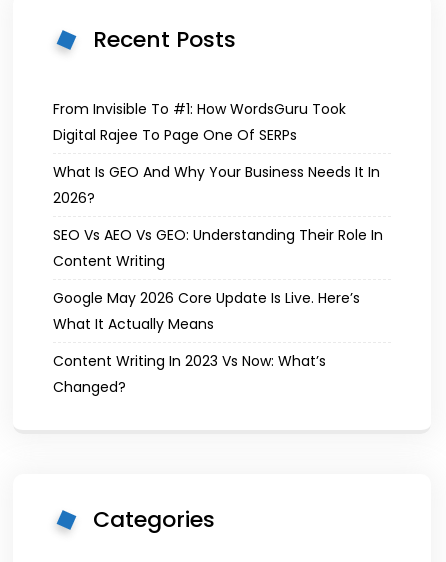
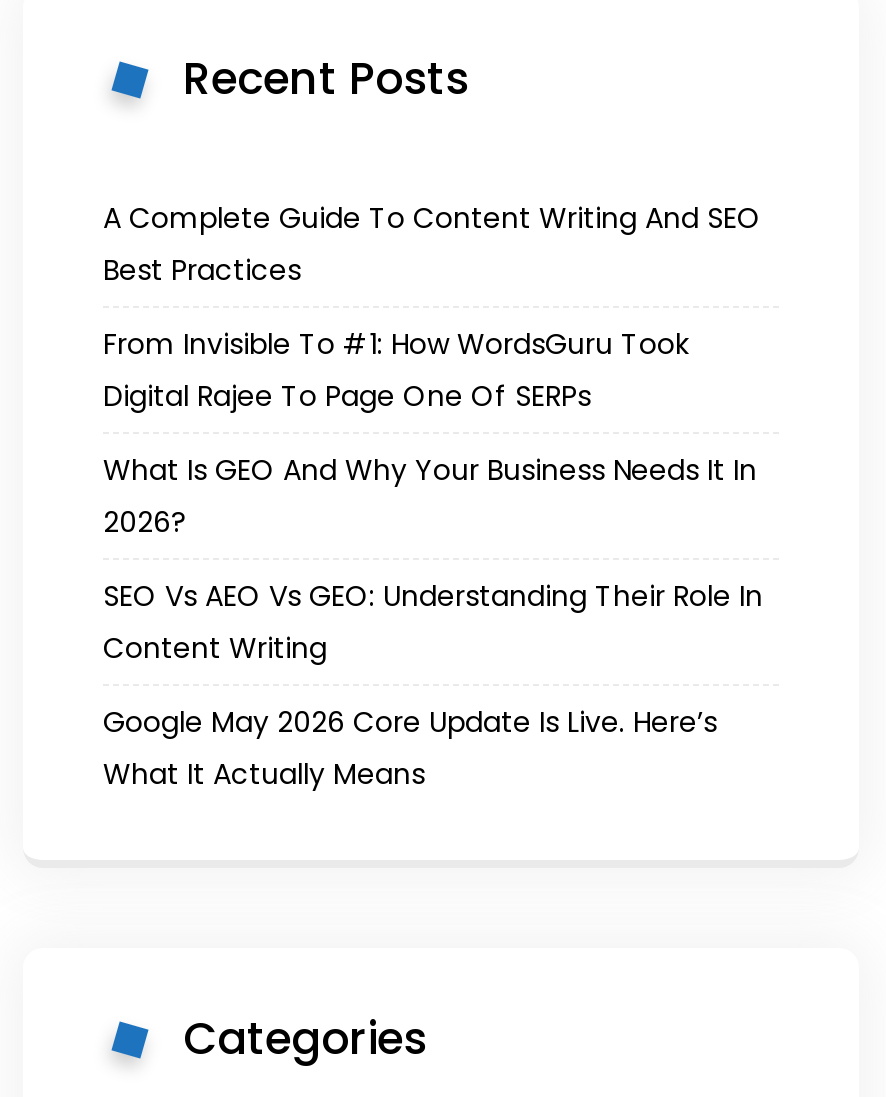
+ A Complete Guide To Content Writing And SEO
+ Best Practices

moved down: From Invisible To #1: How WordsGuru Took | Digital Rajee To Page One Of SERPs | What Is GEO And Why Your Business Needs It In | 2026? | SEO Vs AEO Vs GEO: Understanding Their Role In | Content Writing | Google May 2026 Core Update Is Live. Here’s | What It Actually Means

- Content Writing In 2023 Vs Now: What’s
- Changed?
